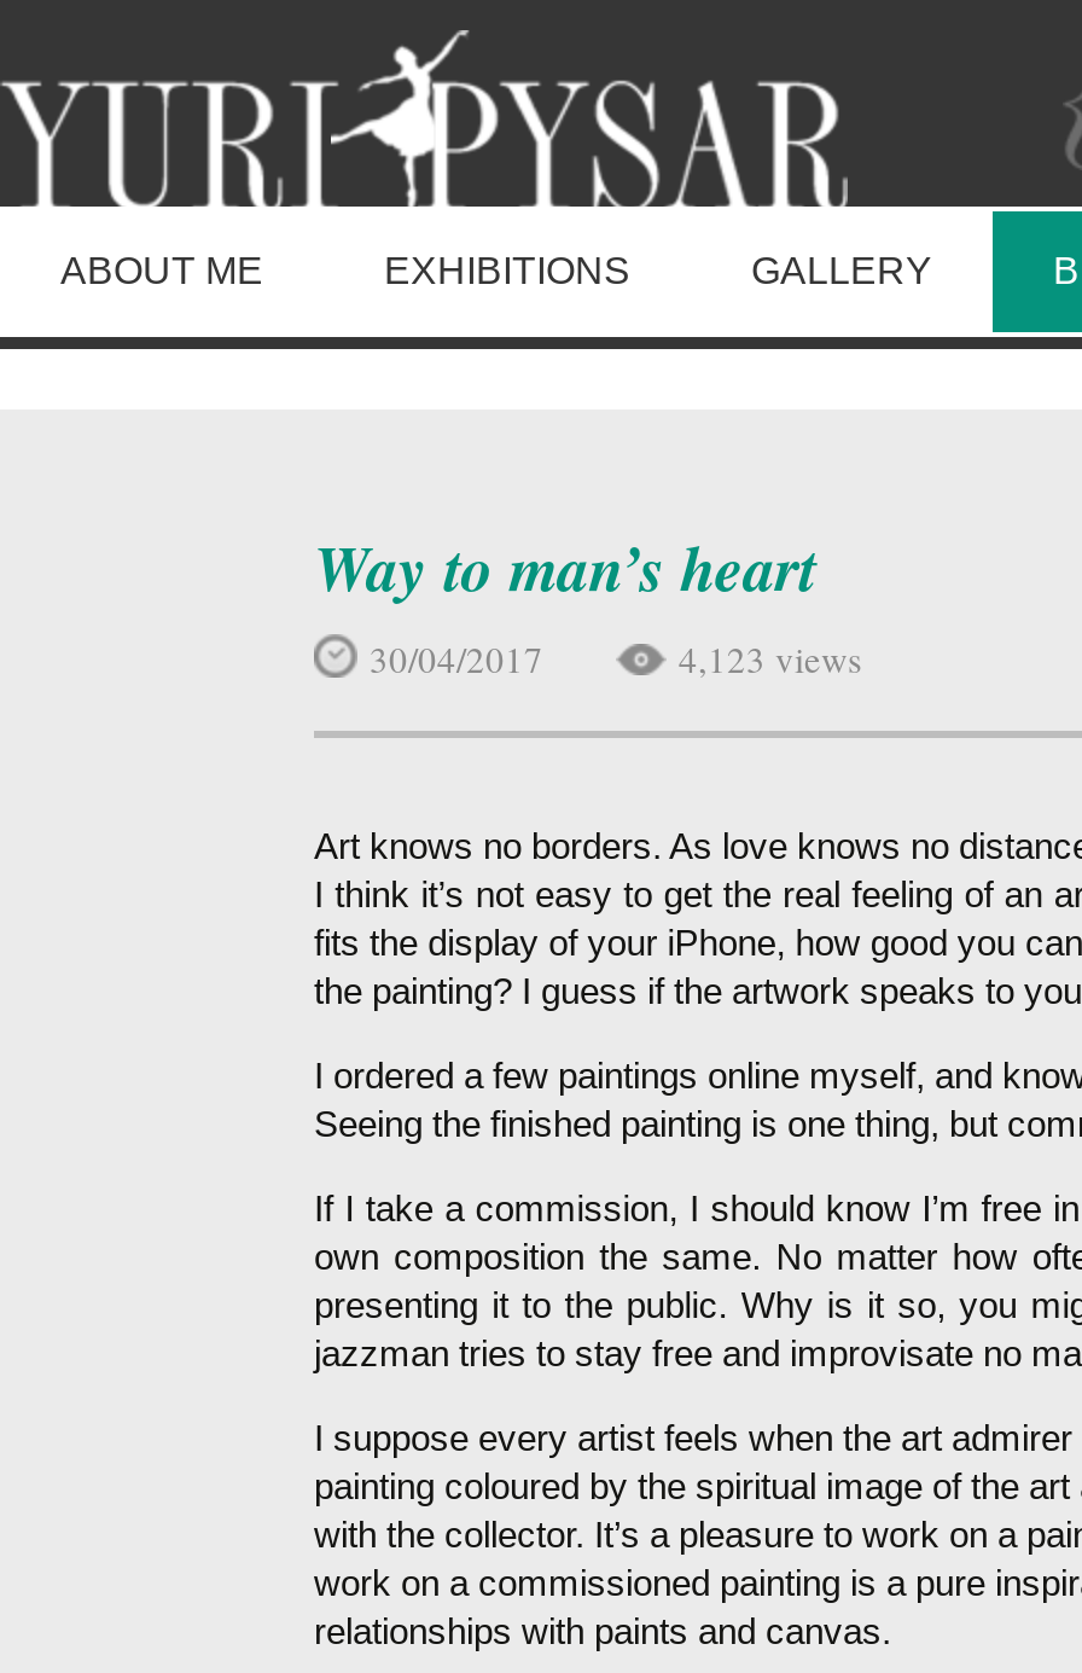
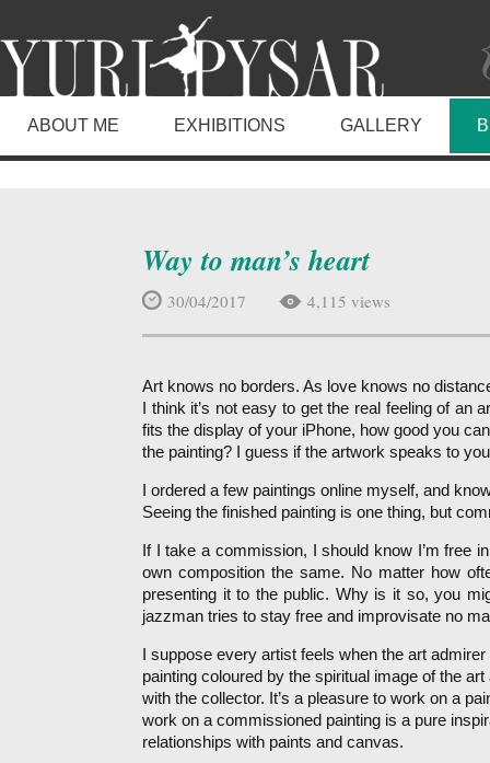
- 4,123 views
+ 4,115 views
